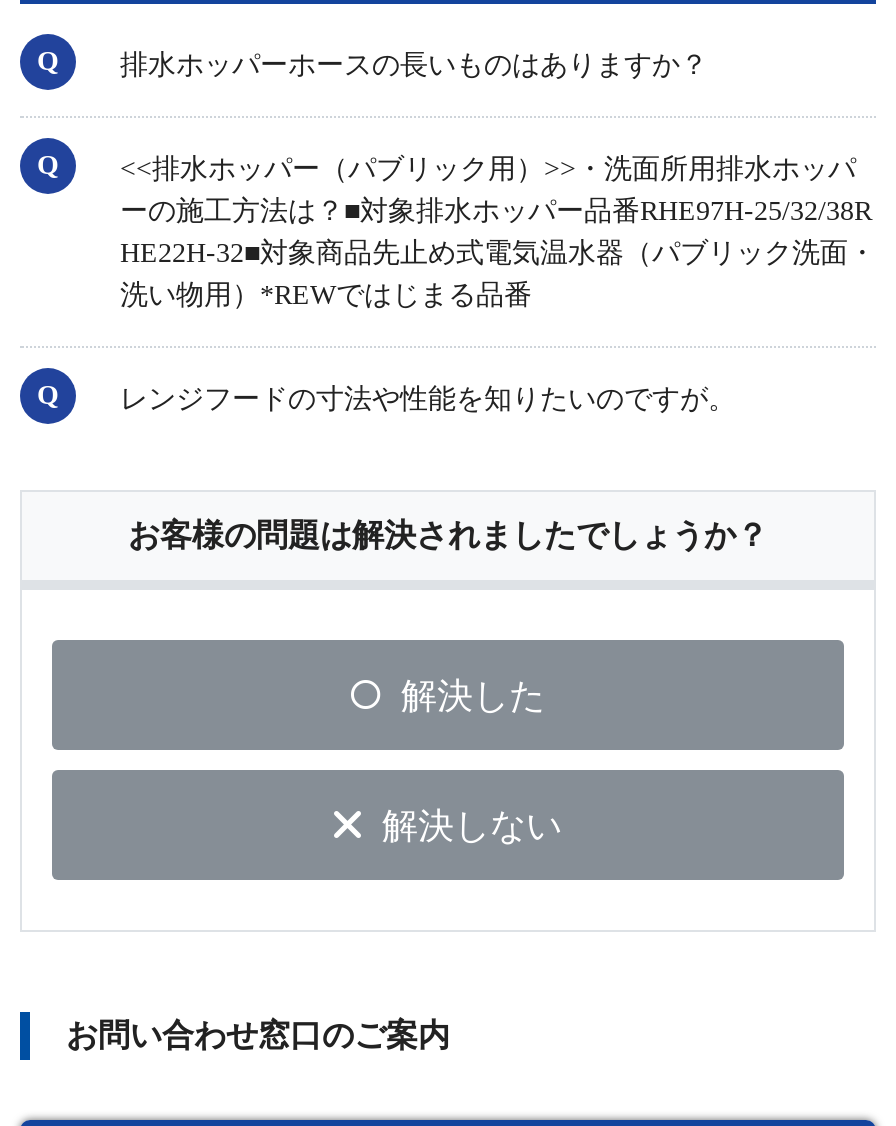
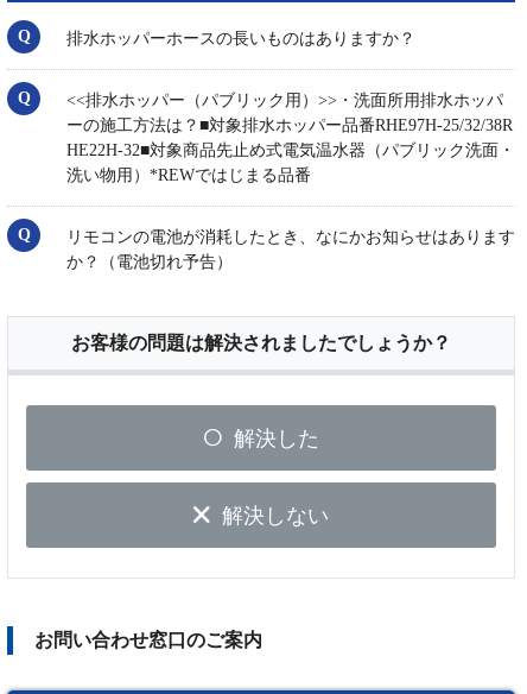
- レンジフードの寸法や性能を知りたいのですが。
+ リモコンの電池が消耗したとき、なにかお知らせはあります
+ か？（電池切れ予告）
